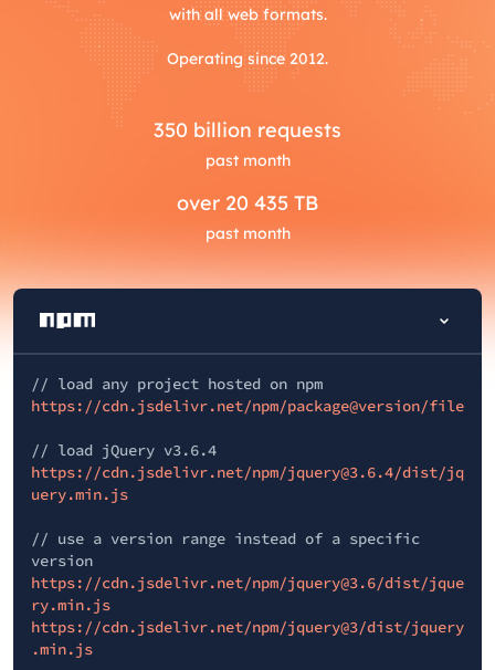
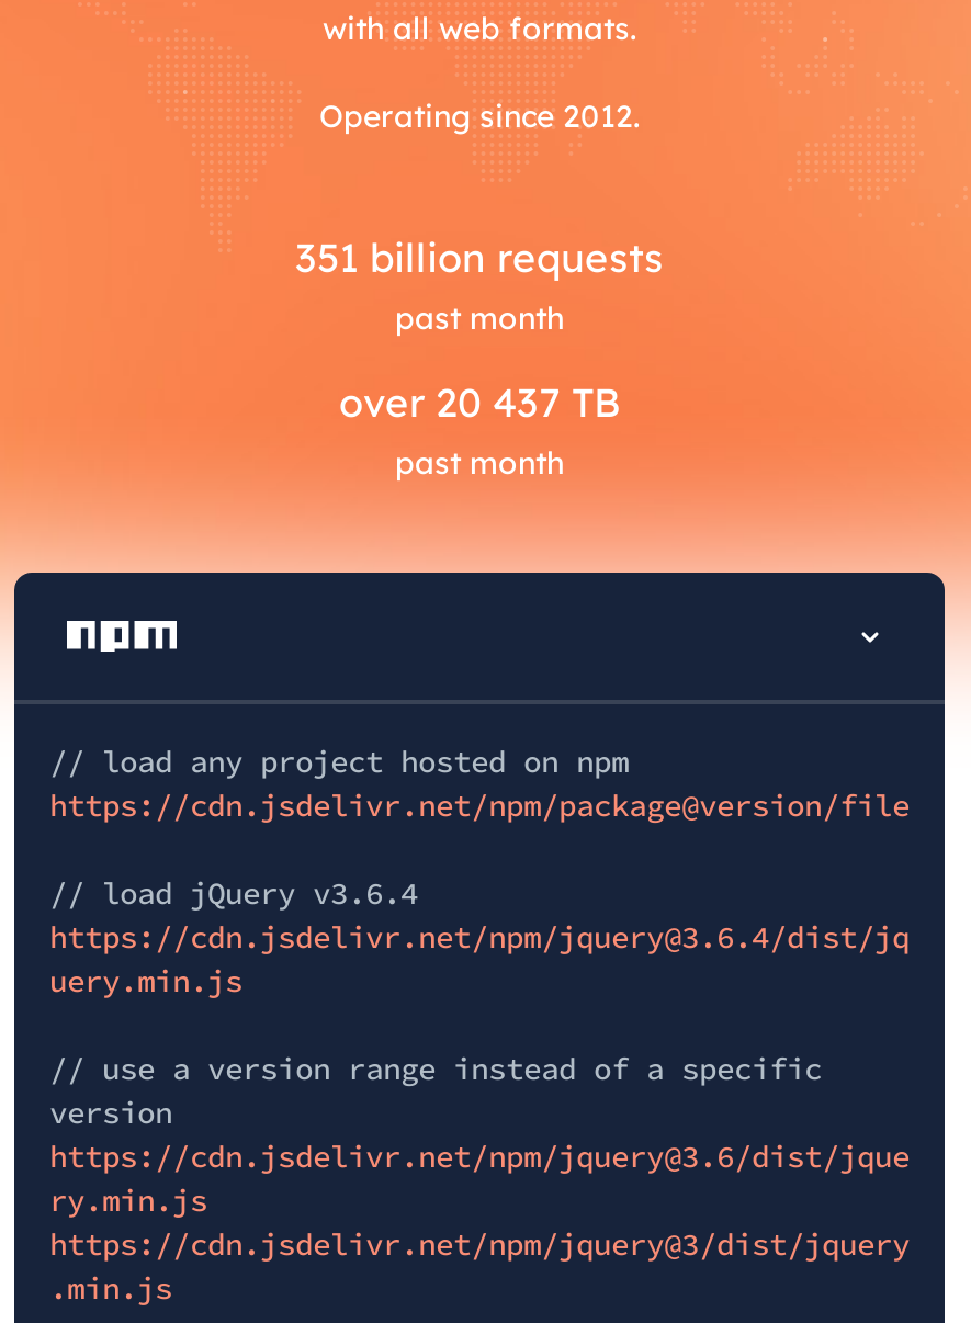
- 350 billion requests
+ 351 billion requests

- over 20 435 TB
+ over 20 437 TB
